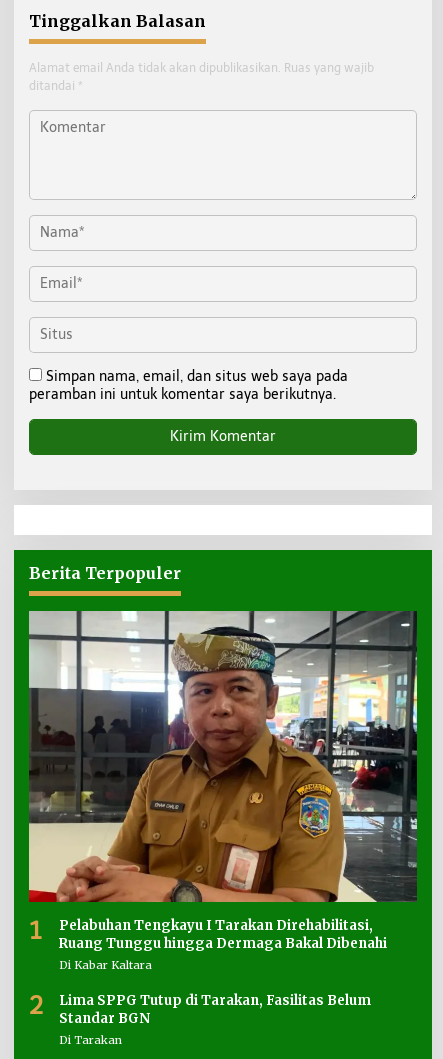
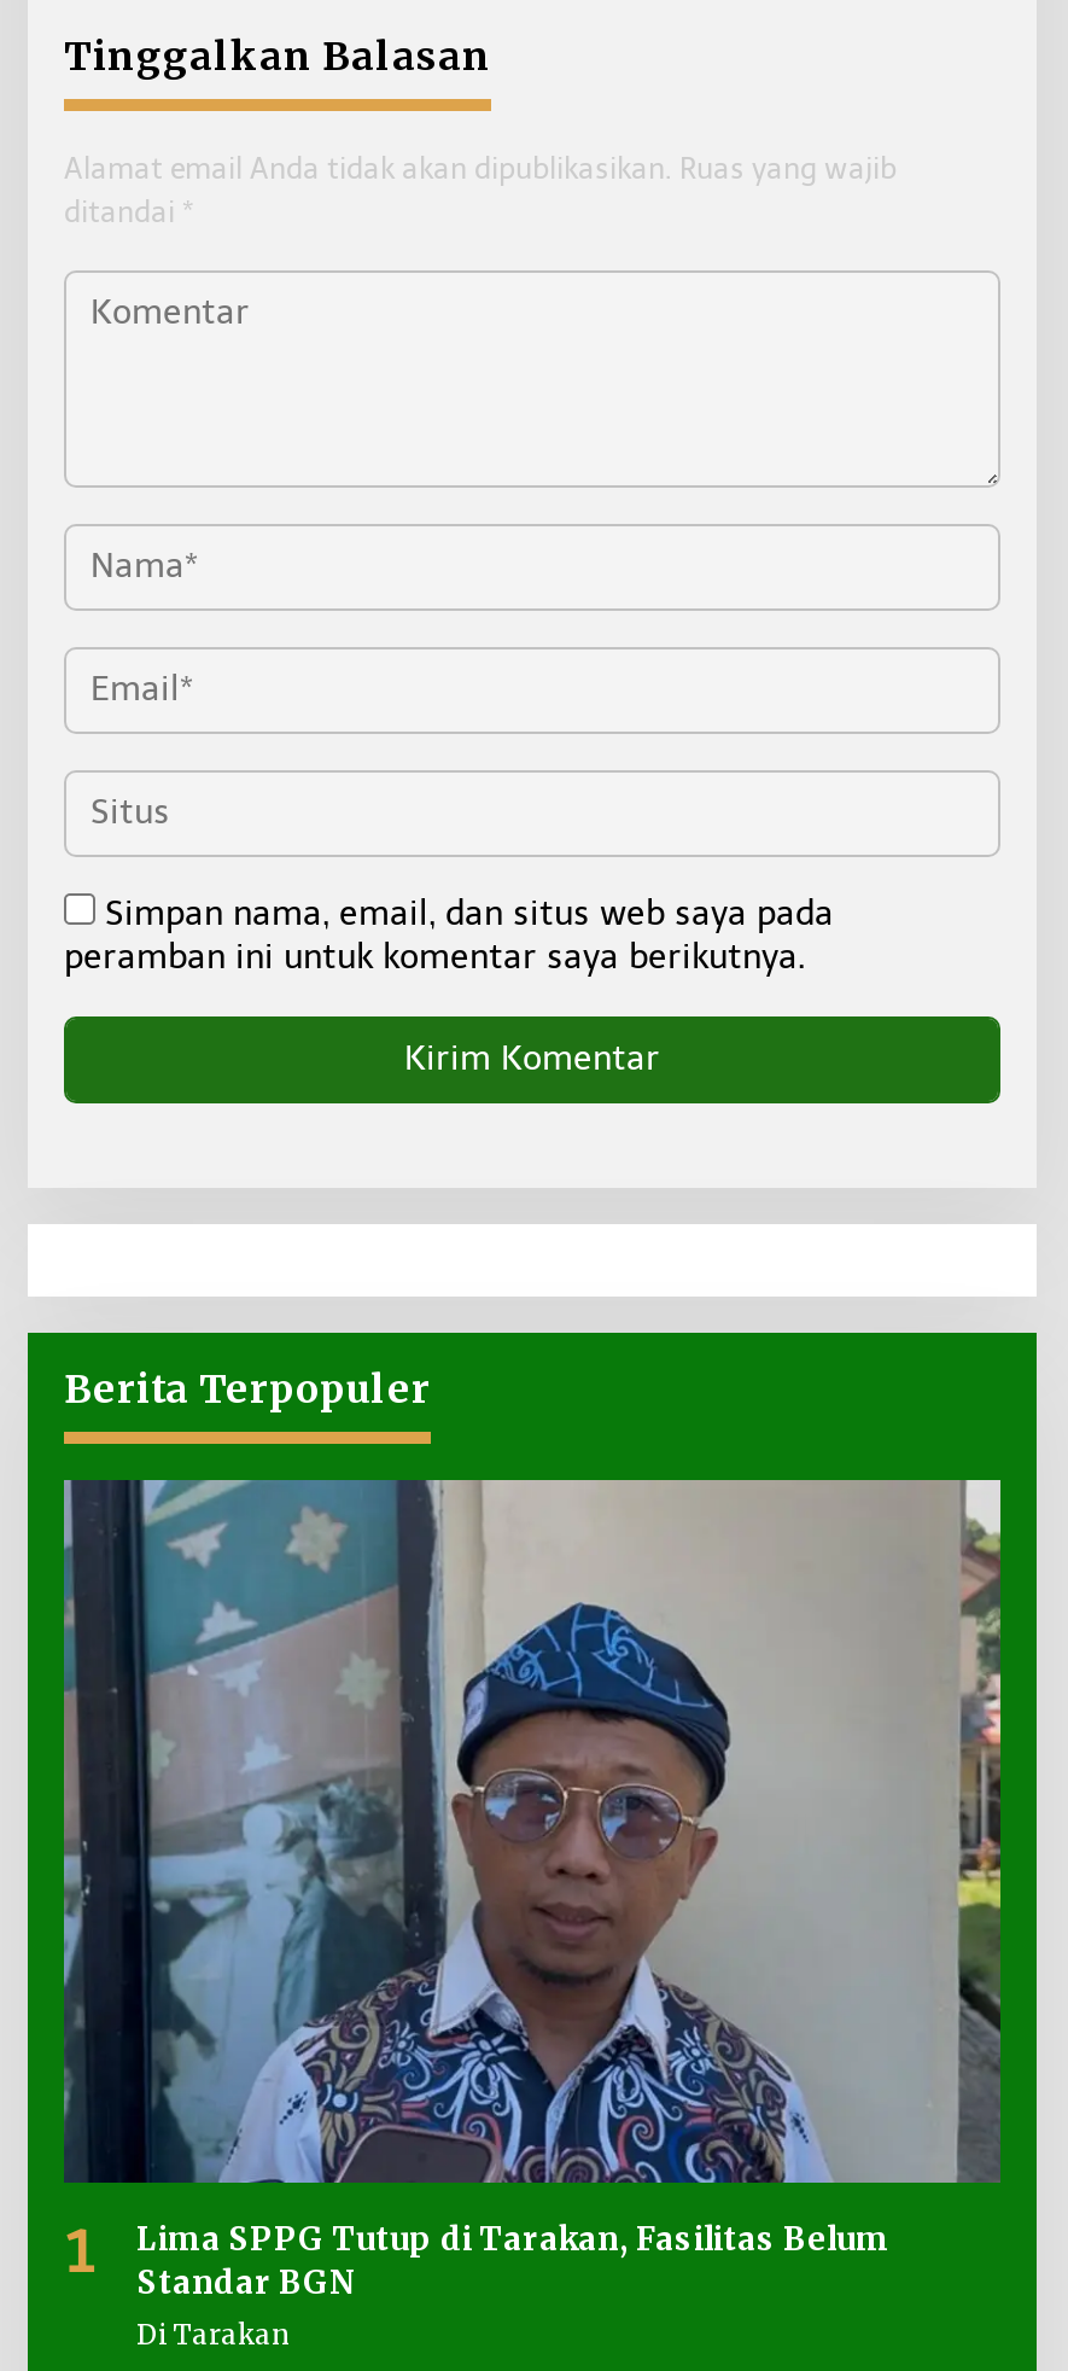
- [image]
+ [image]

- Pelabuhan Tengkayu I Tarakan Direhabilitasi,
- Ruang Tunggu hingga Dermaga Bakal Dibenahi
- Di Kabar Kaltara
- 2
